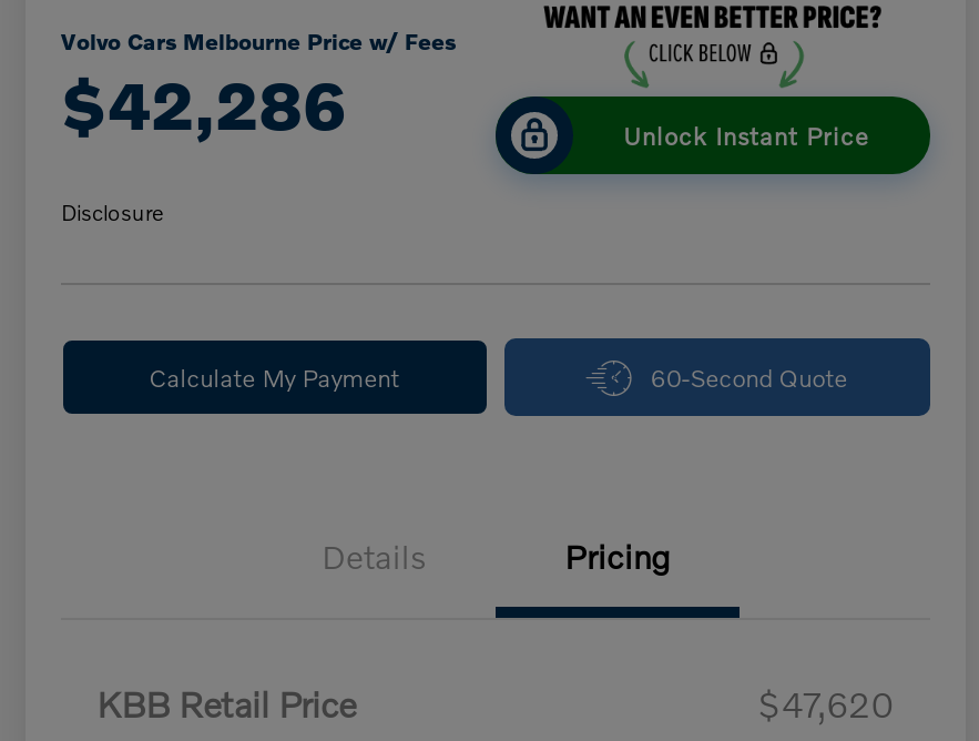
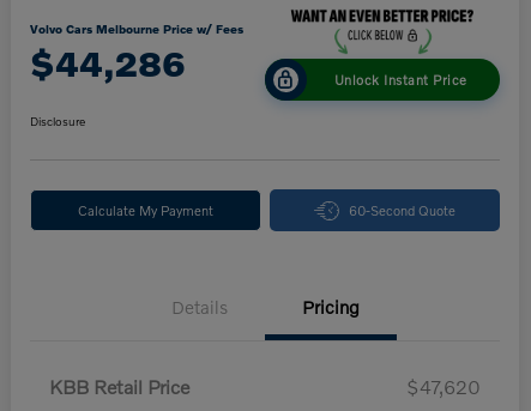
- $42,286
+ $44,286
